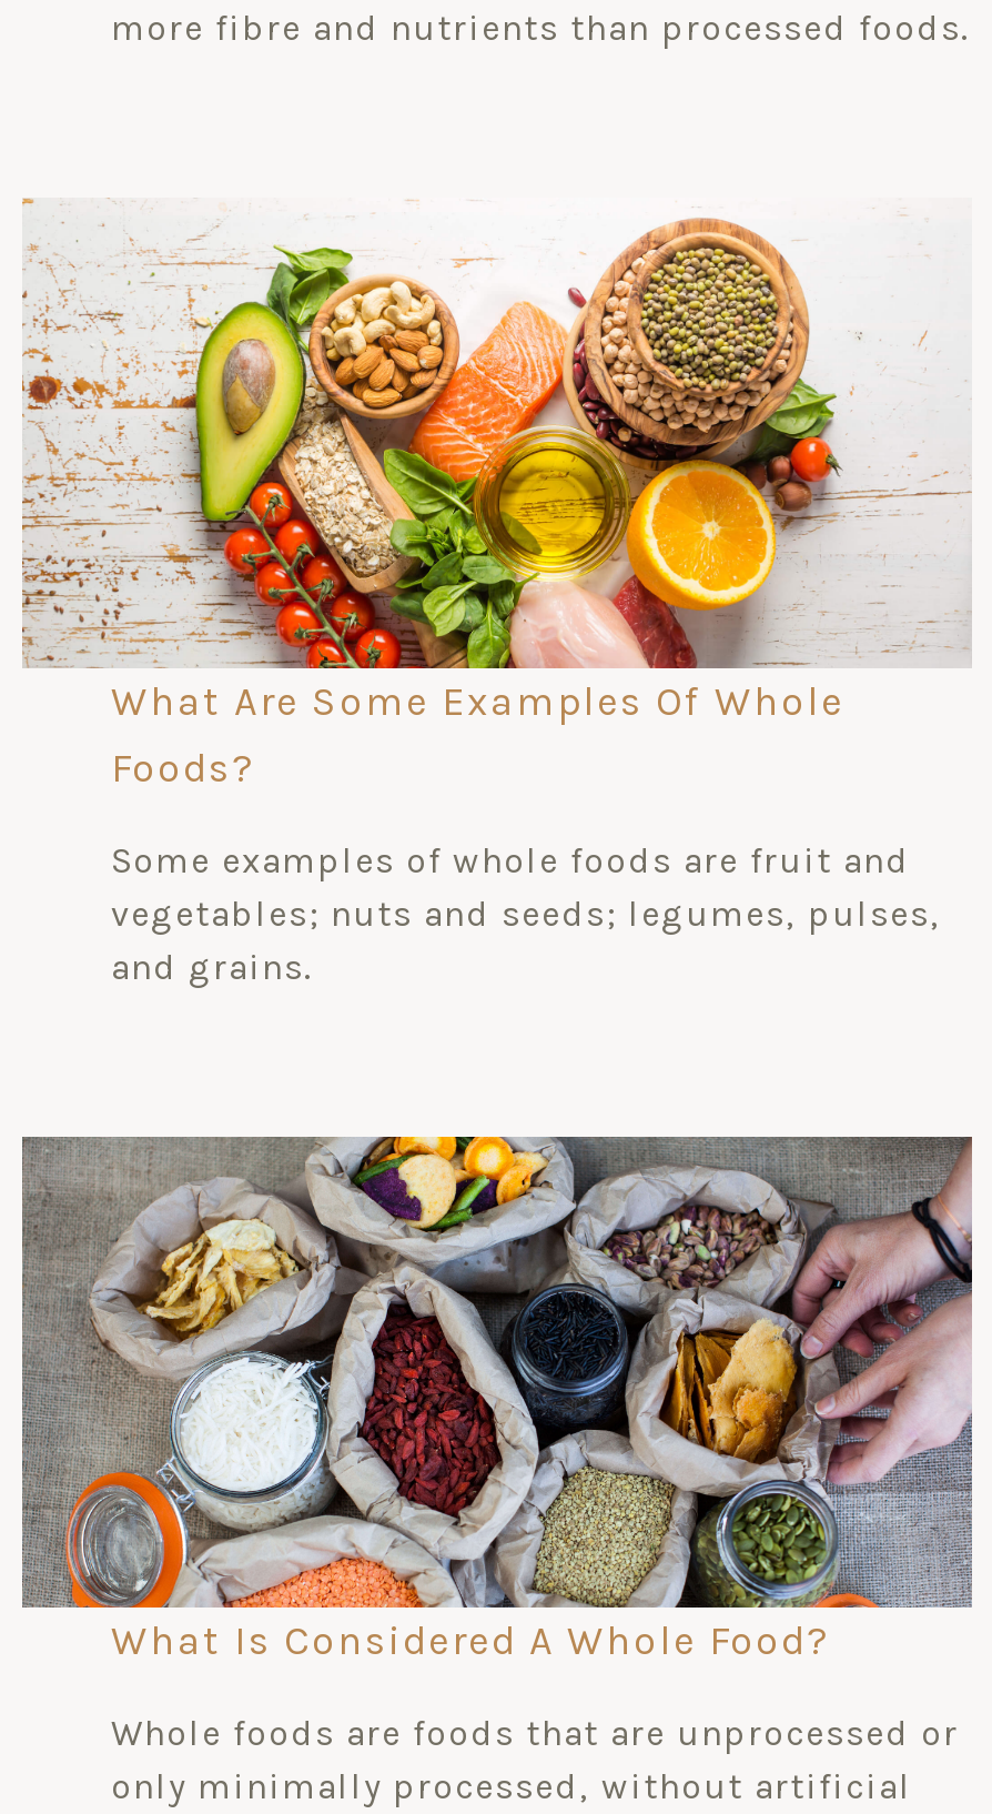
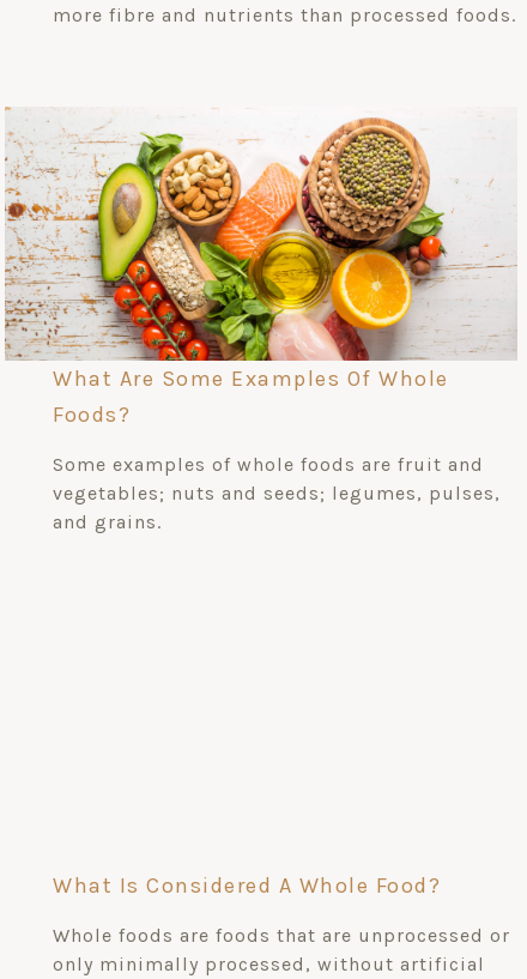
- [image]
